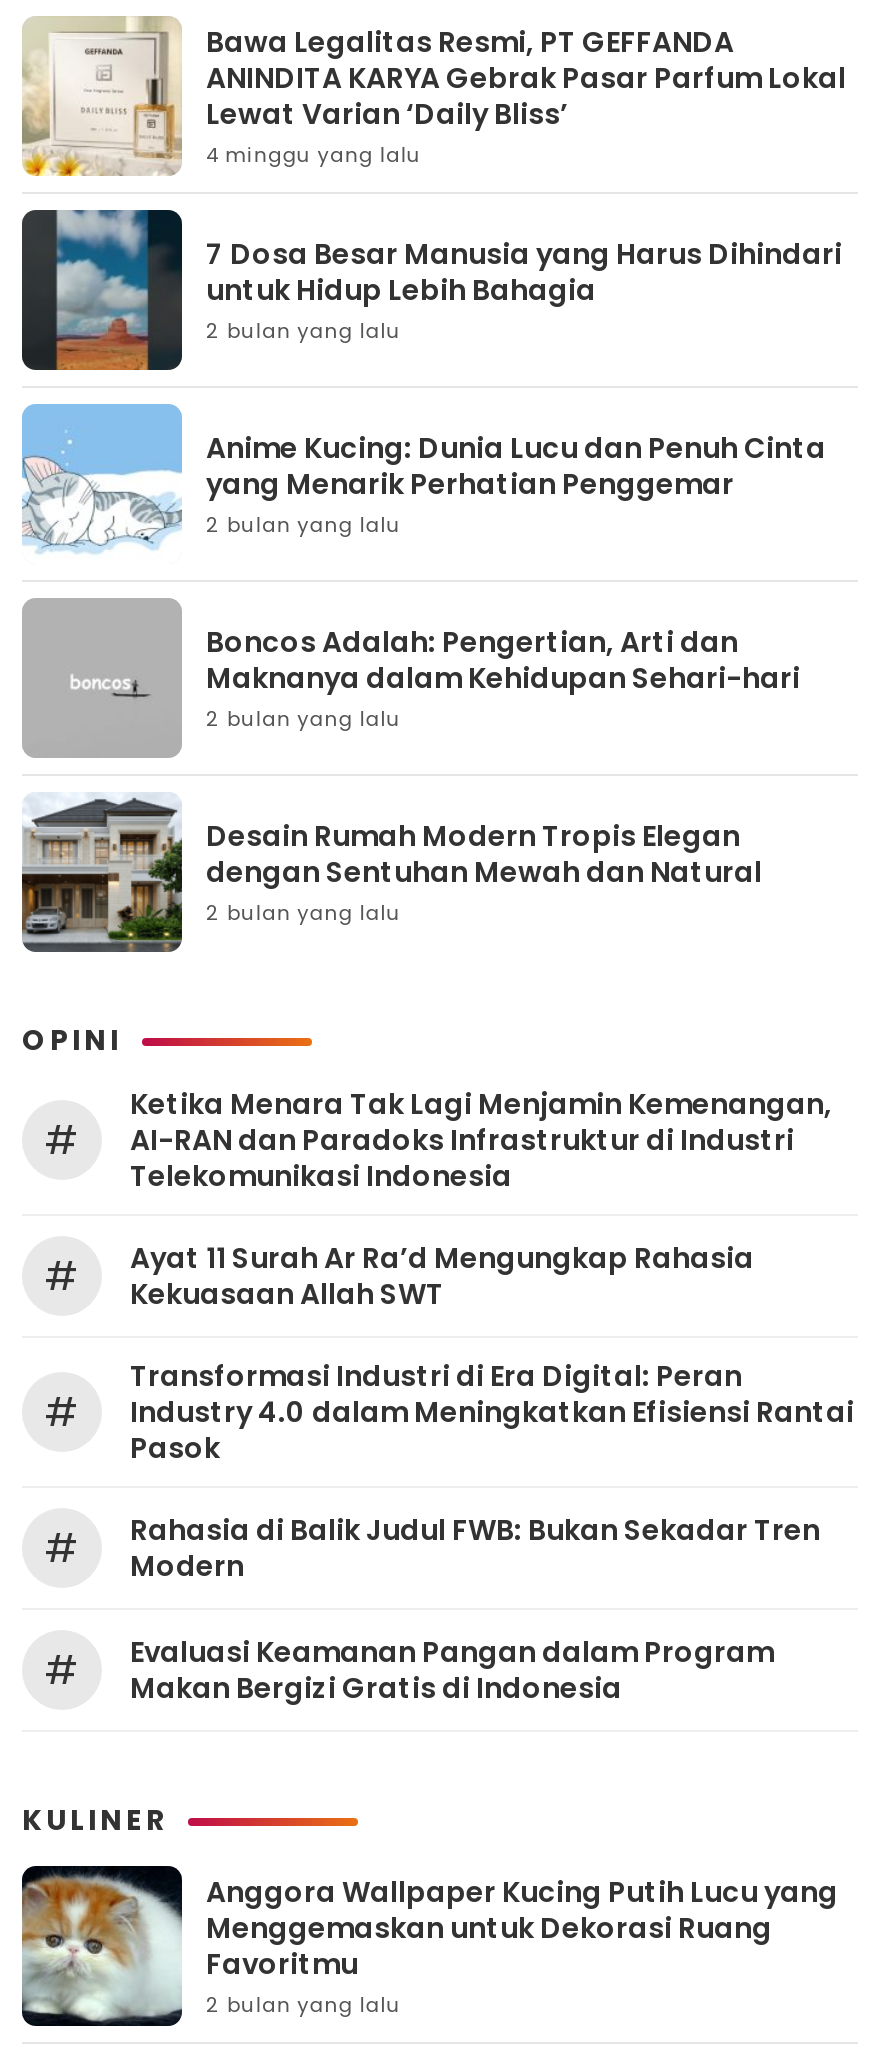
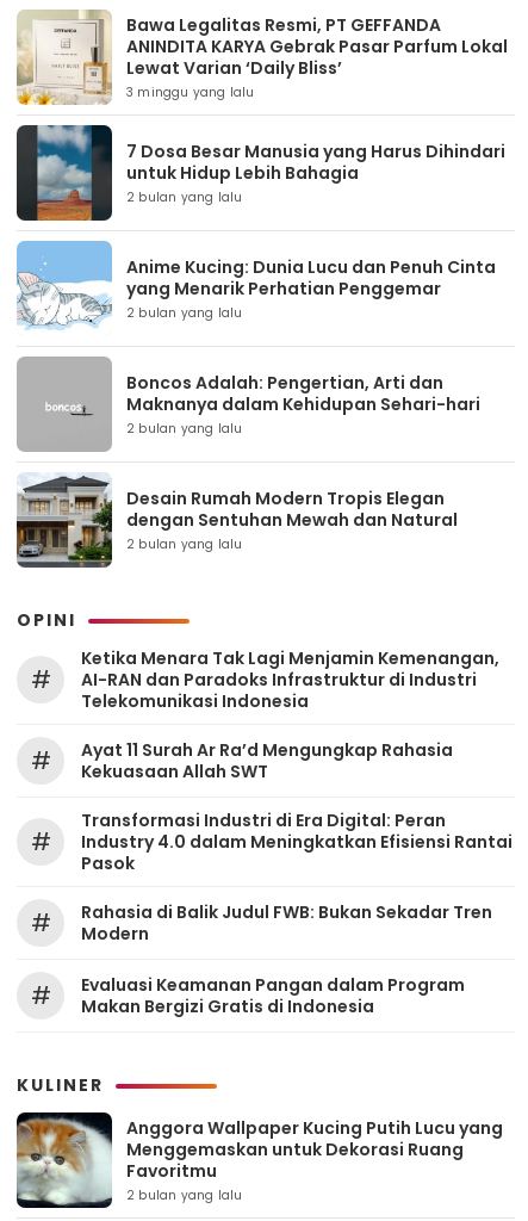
- 4 minggu yang lalu
+ 3 minggu yang lalu
